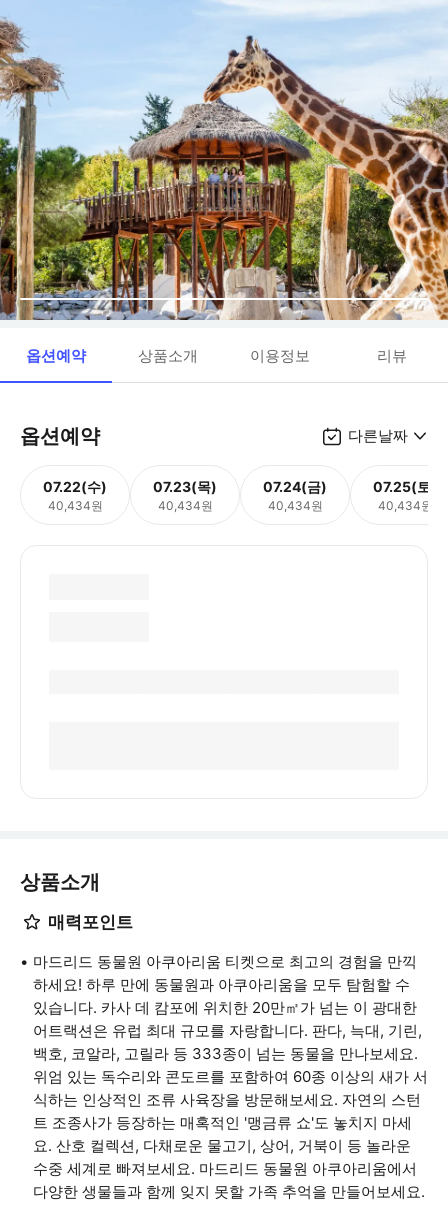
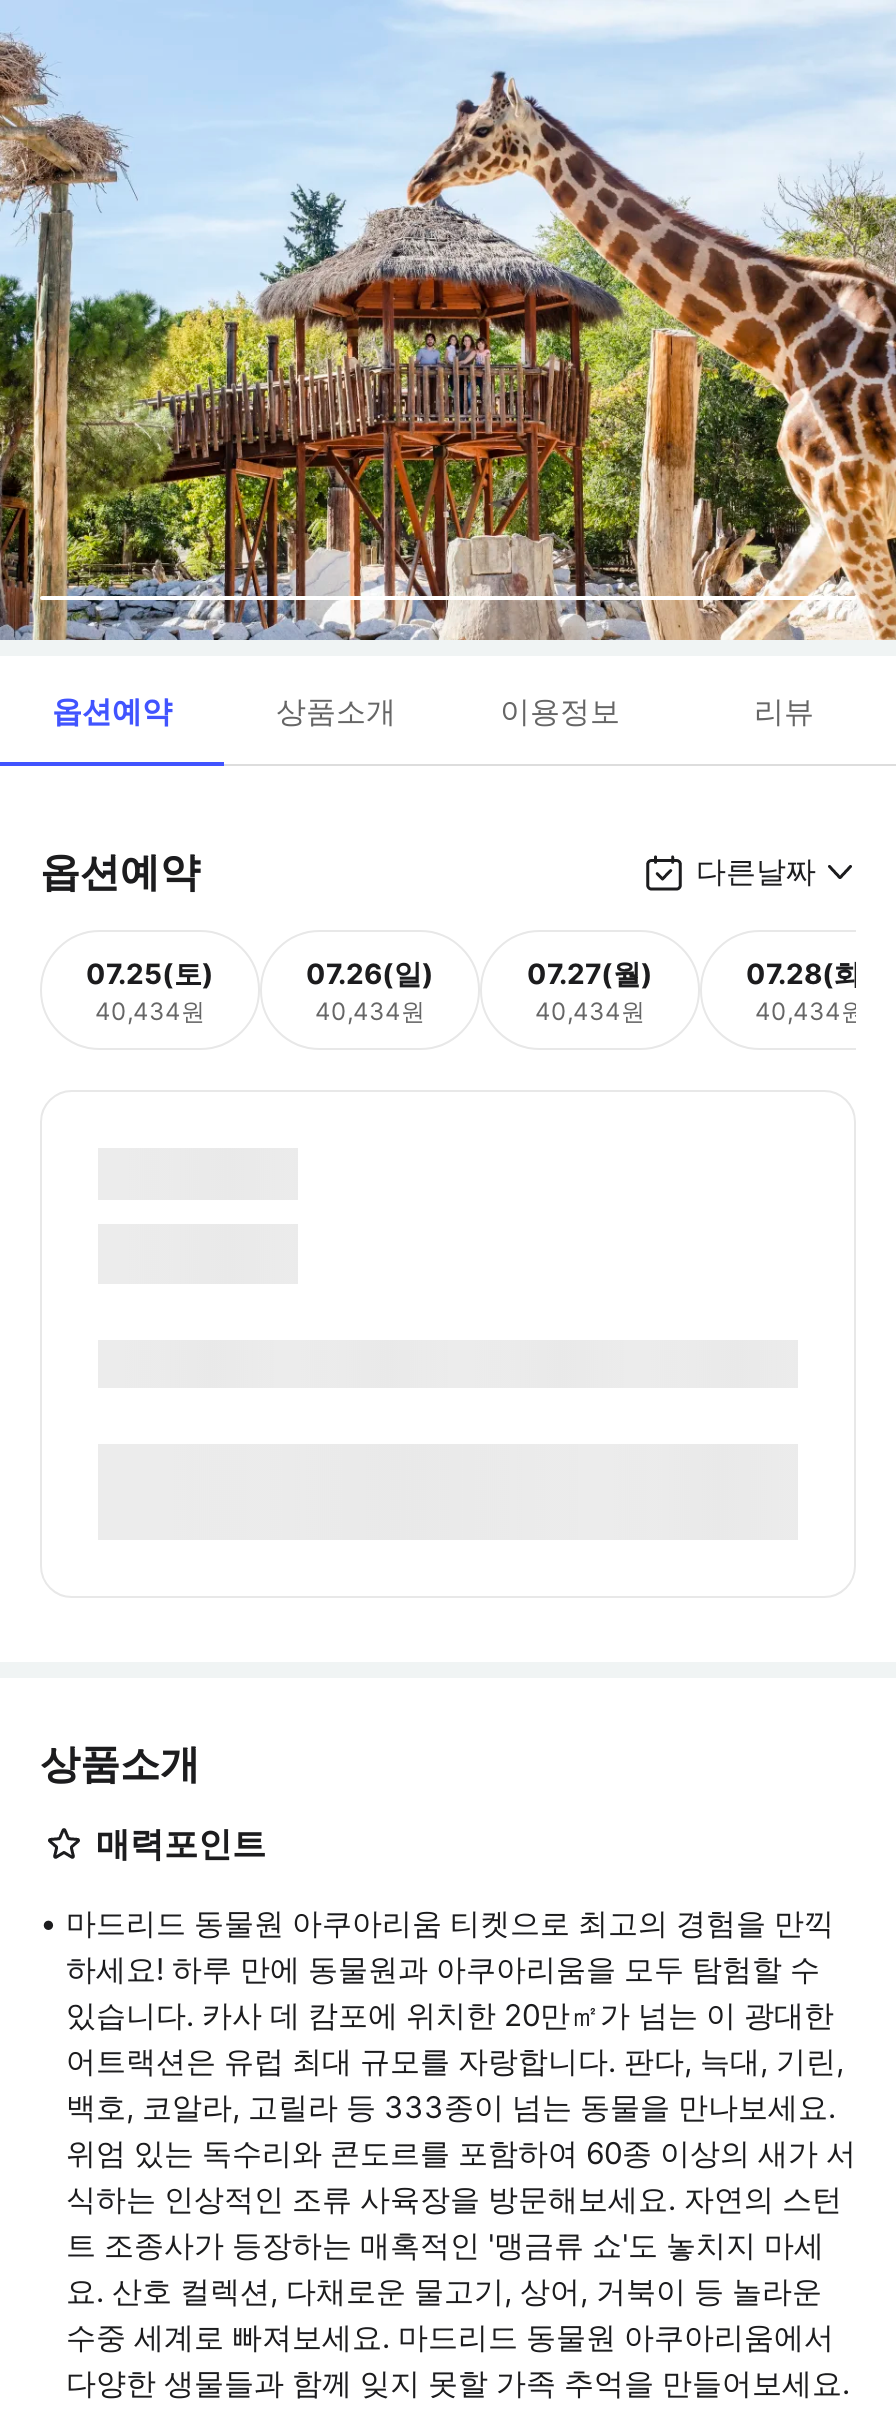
- 07.22(수)
+ 07.25(토)

- 07.23(목)
+ 07.26(일)

- 07.24(금)
+ 07.27(월)

- 07.25(토)
+ 07.28(화)
